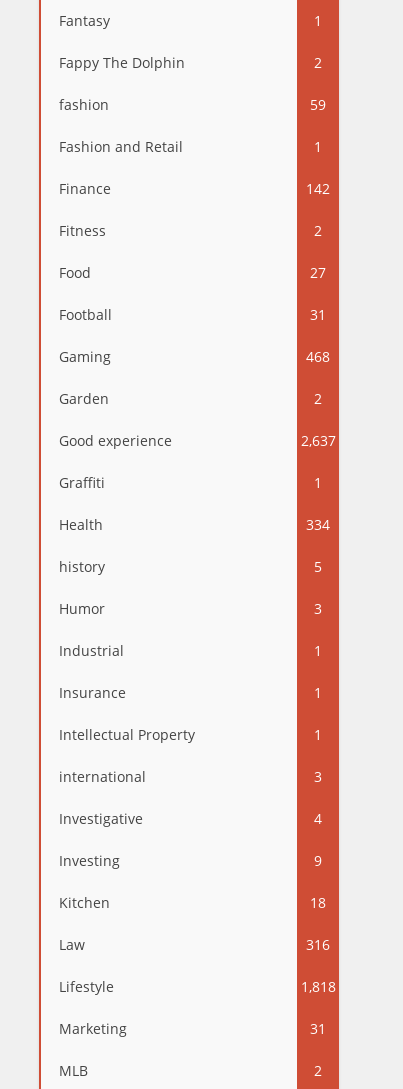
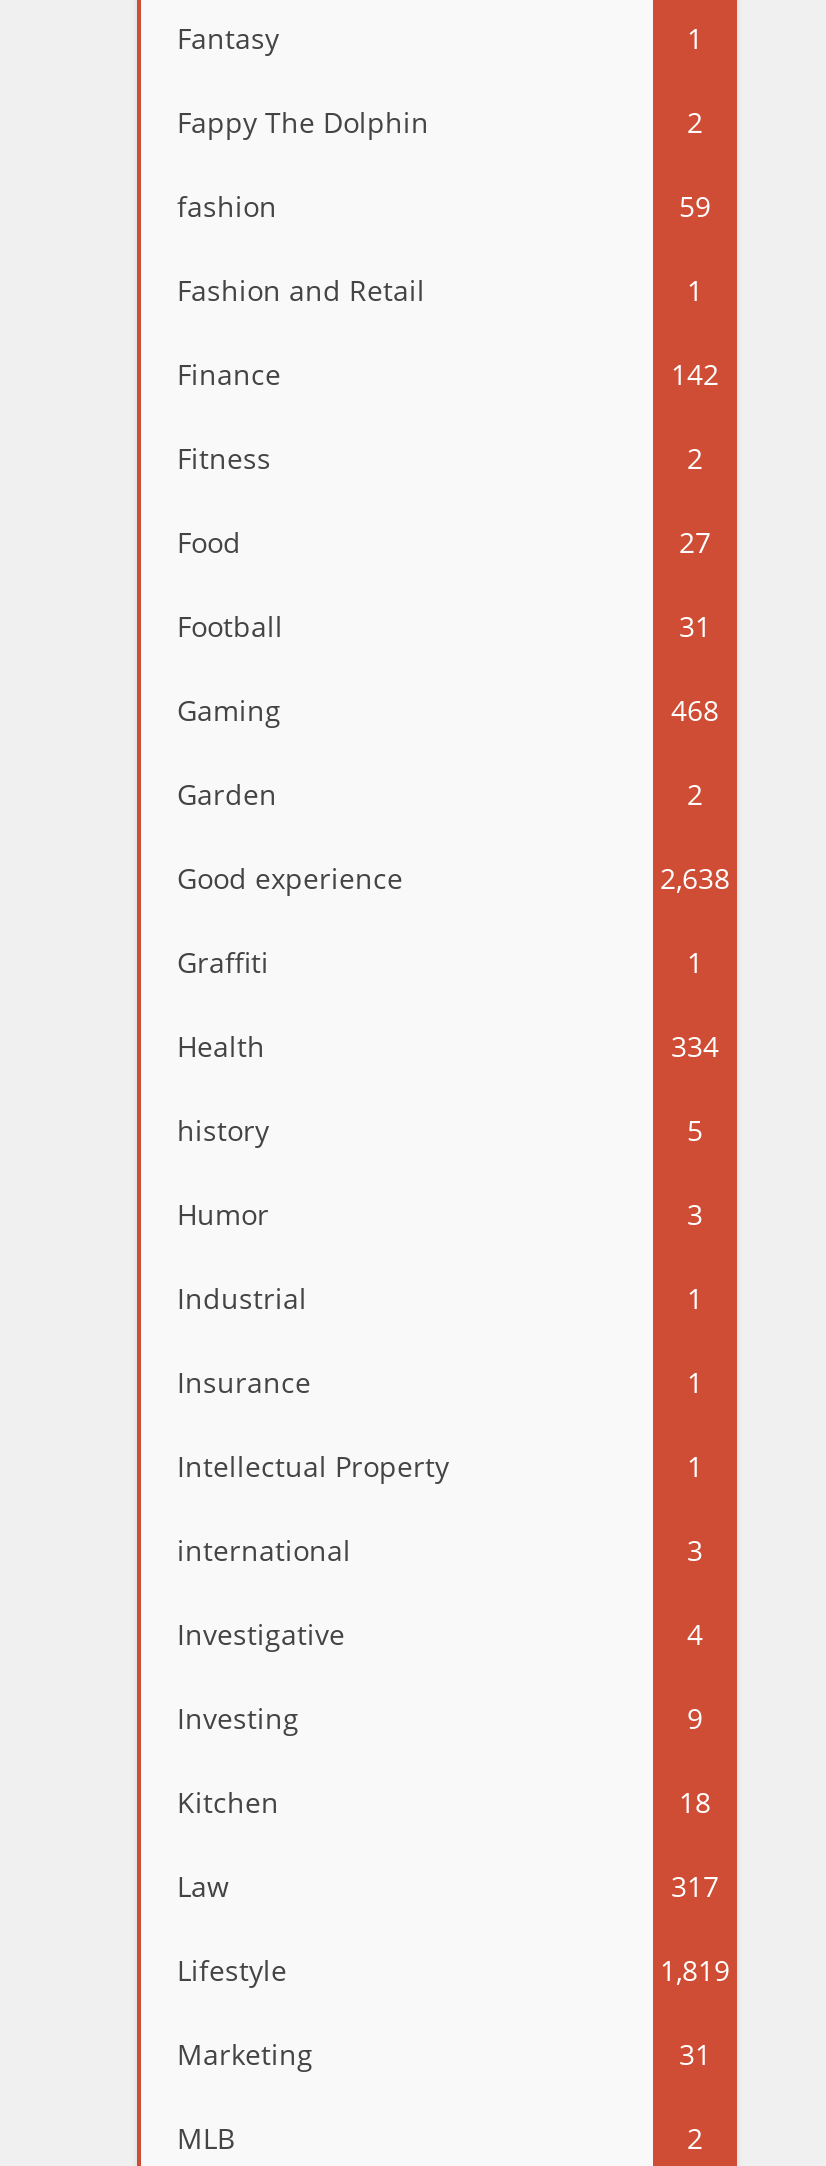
- 2,637
+ 2,638

- 316
+ 317

- 1,818
+ 1,819
